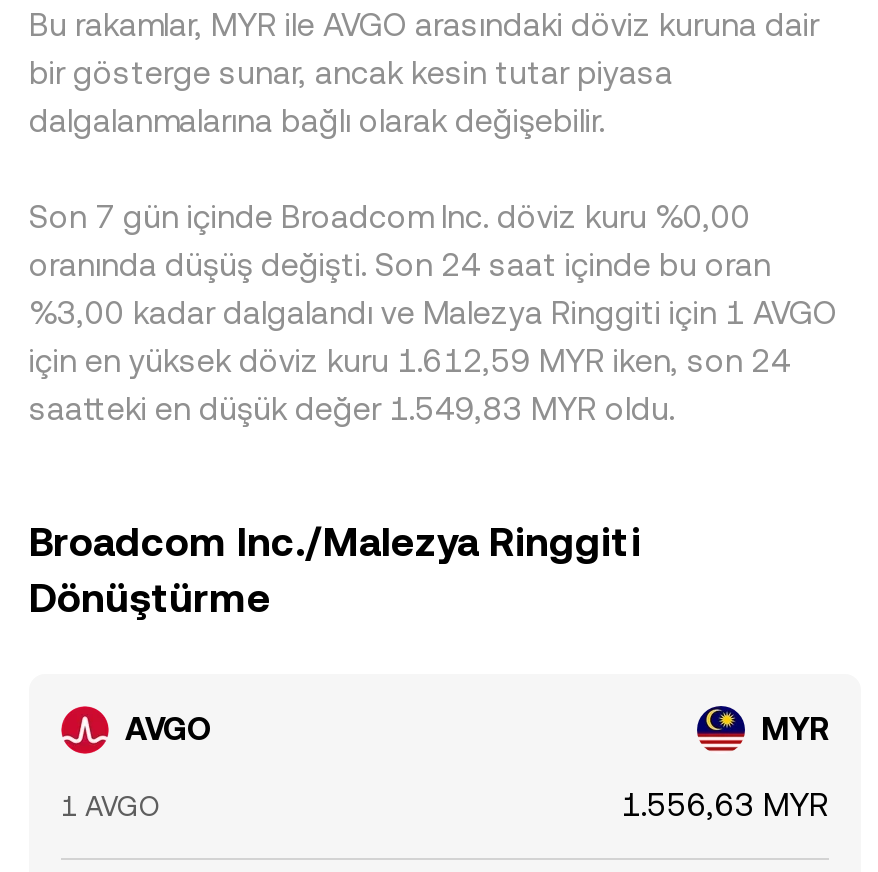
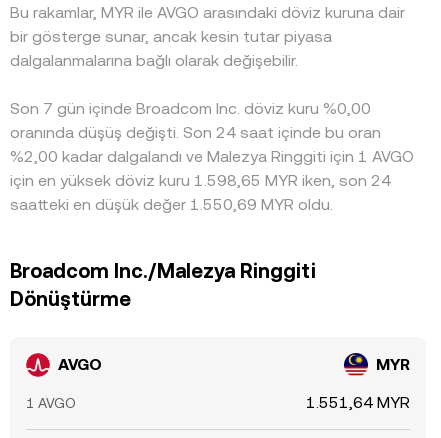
- %3,00 kadar dalgalandı ve Malezya Ringgiti için 1 AVGO
+ %2,00 kadar dalgalandı ve Malezya Ringgiti için 1 AVGO

- için en yüksek döviz kuru 1.612,59 MYR iken, son 24
+ için en yüksek döviz kuru 1.598,65 MYR iken, son 24

- saatteki en düşük değer 1.549,83 MYR oldu.
+ saatteki en düşük değer 1.550,69 MYR oldu.

- 1.556,63 MYR
+ 1.551,64 MYR
